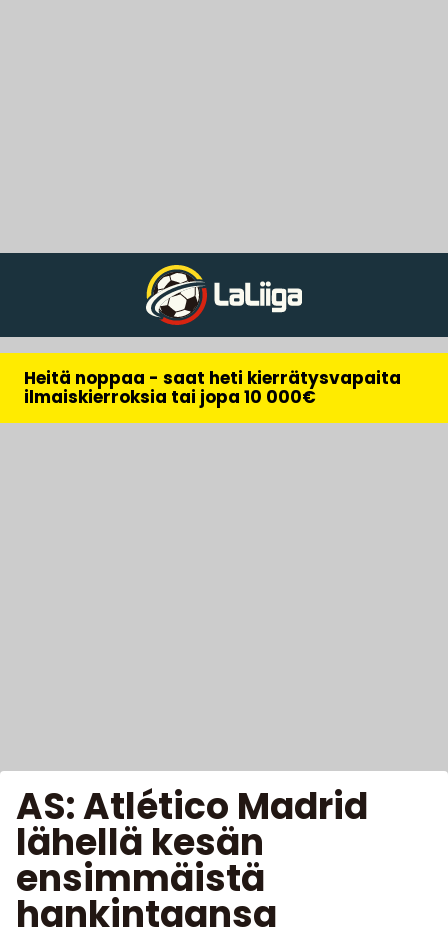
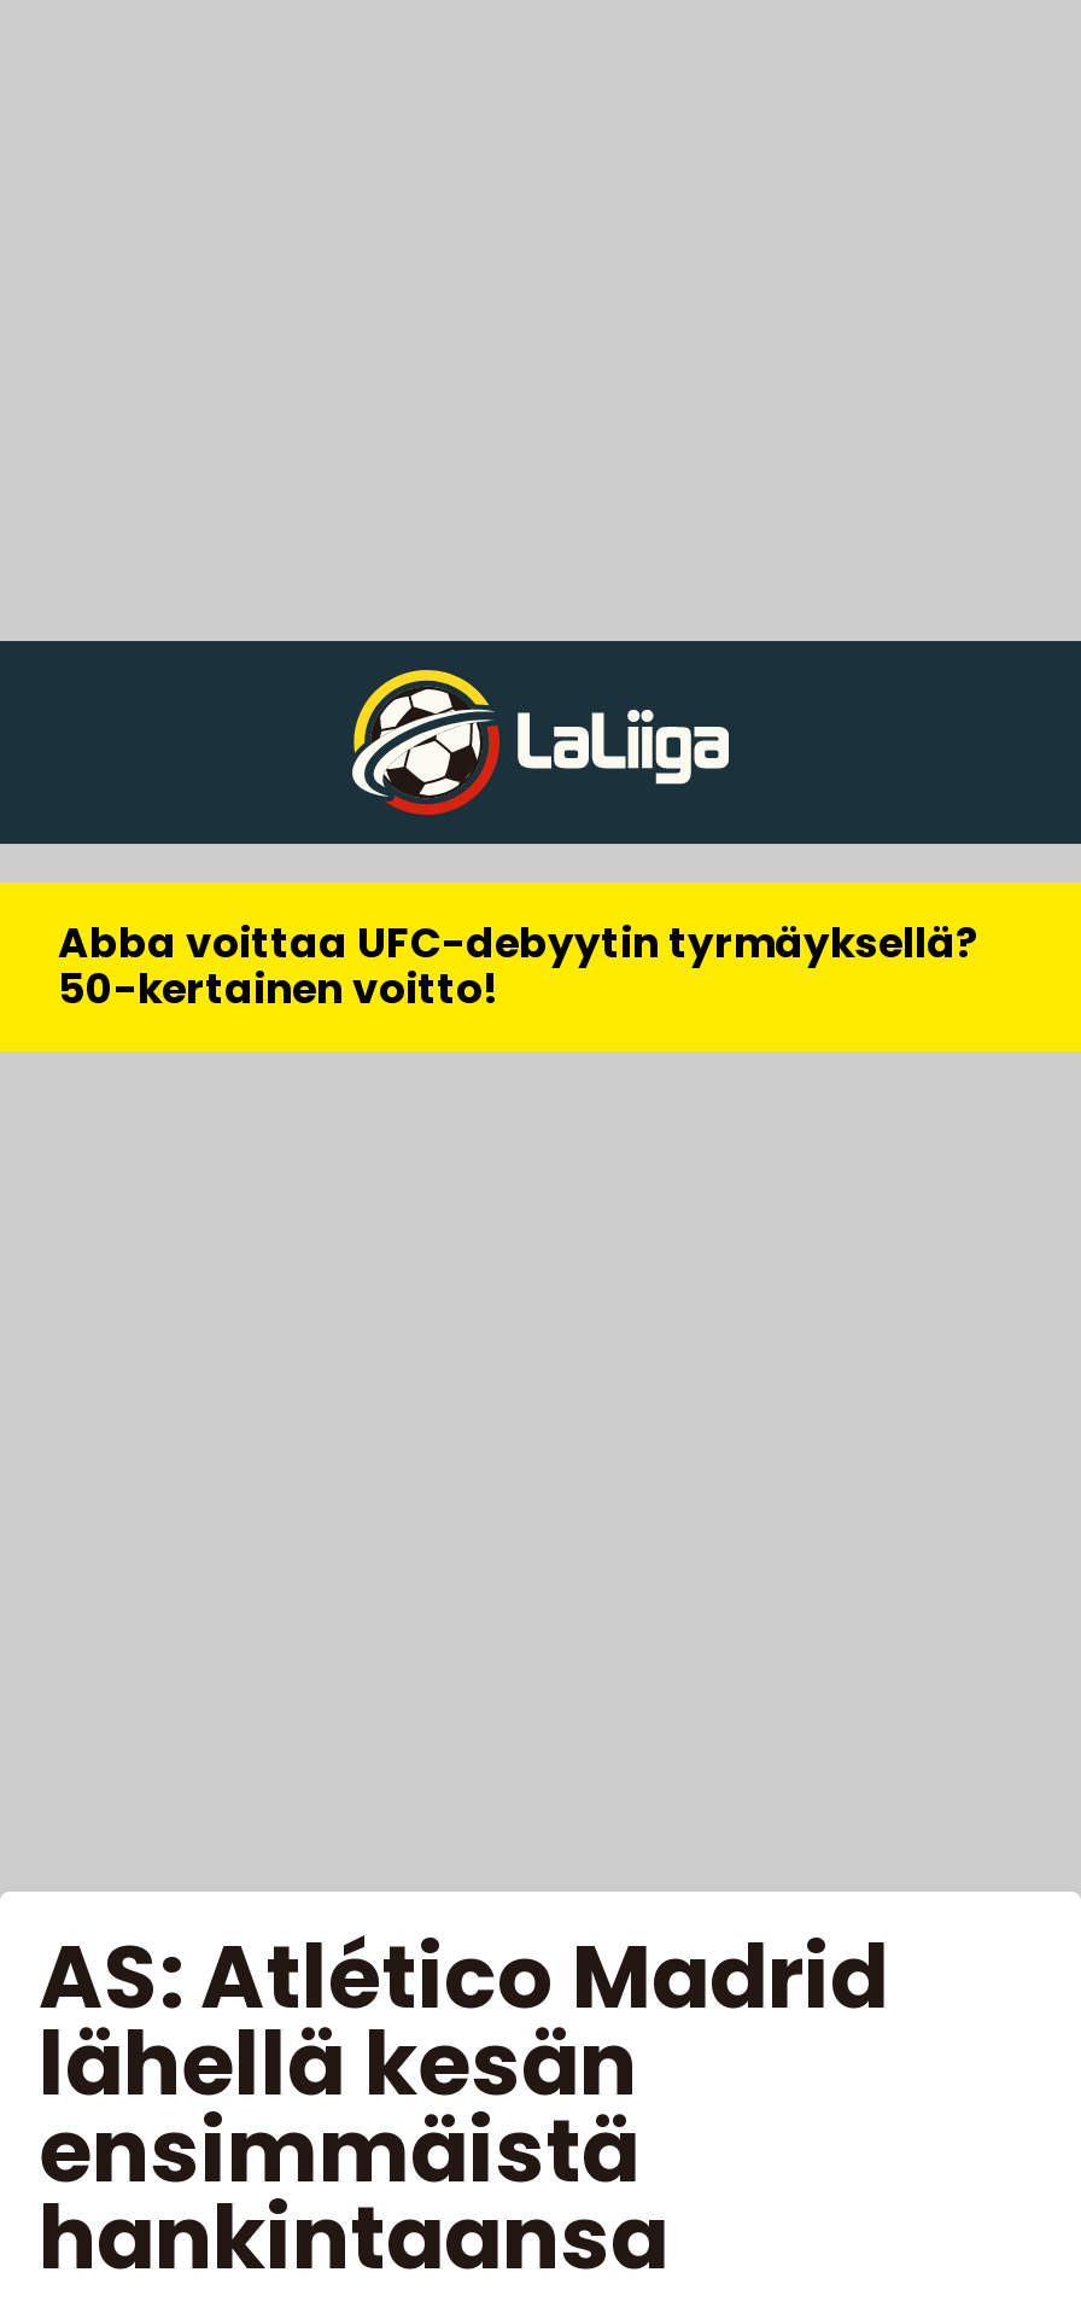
- Heitä noppaa - saat heti kierrätysvapaita
- ilmaiskierroksia tai jopa 10 000€
+ Abba voittaa UFC-debyytin tyrmäyksellä?
+ 50-kertainen voitto!
